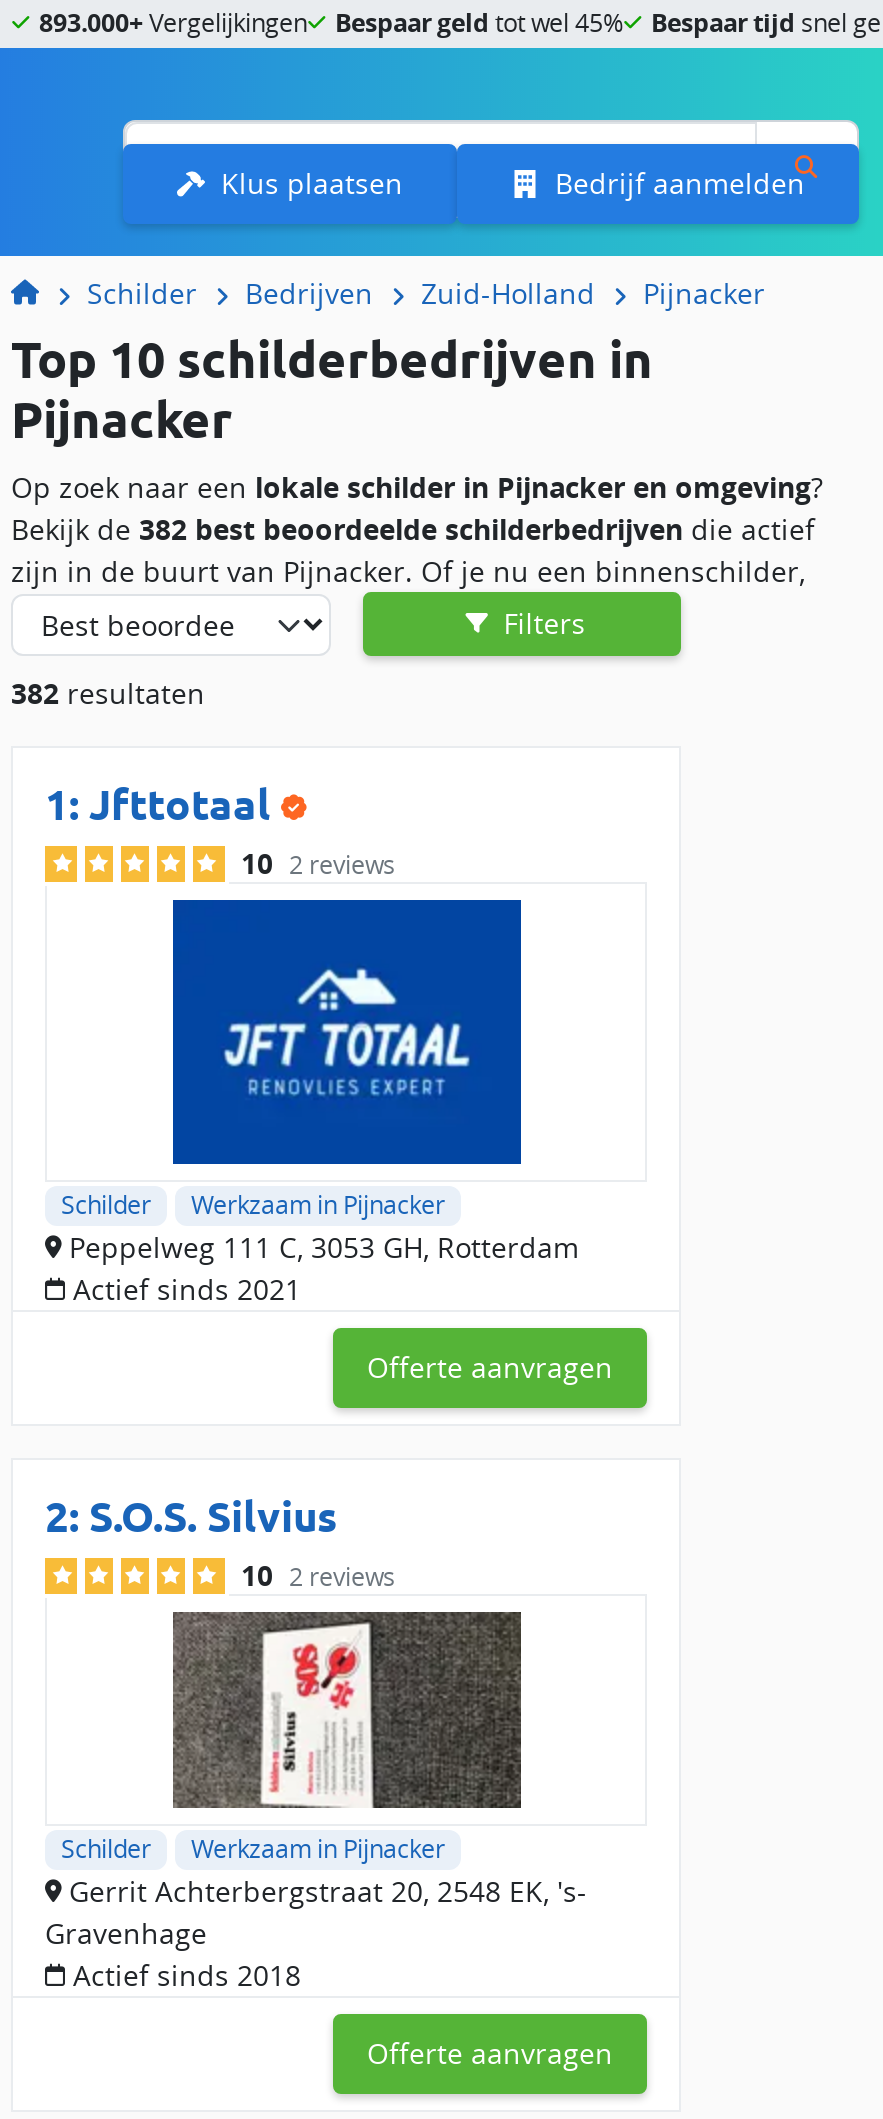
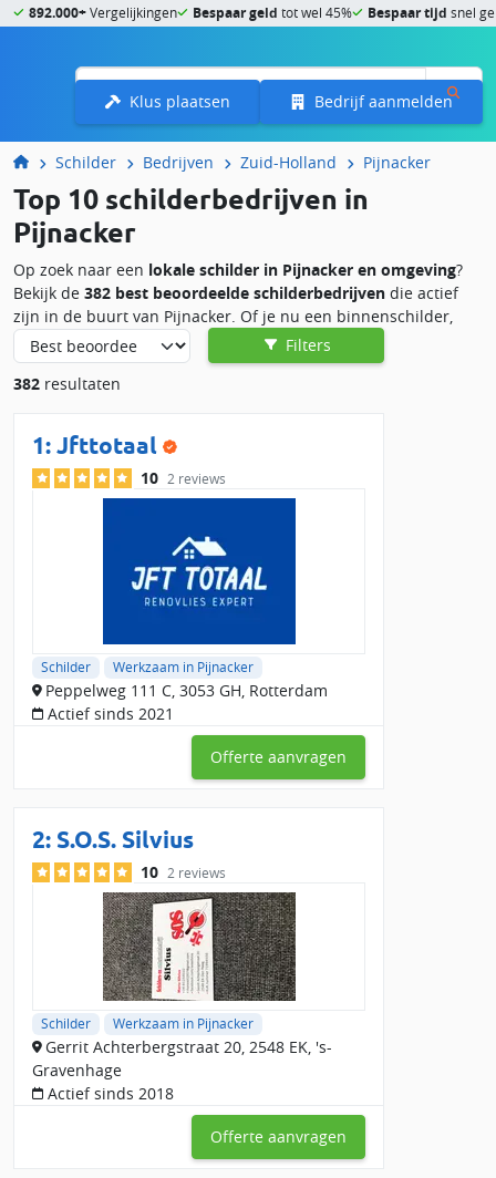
- 893.000+ Vergelijkingen
+ 892.000+ Vergelijkingen
